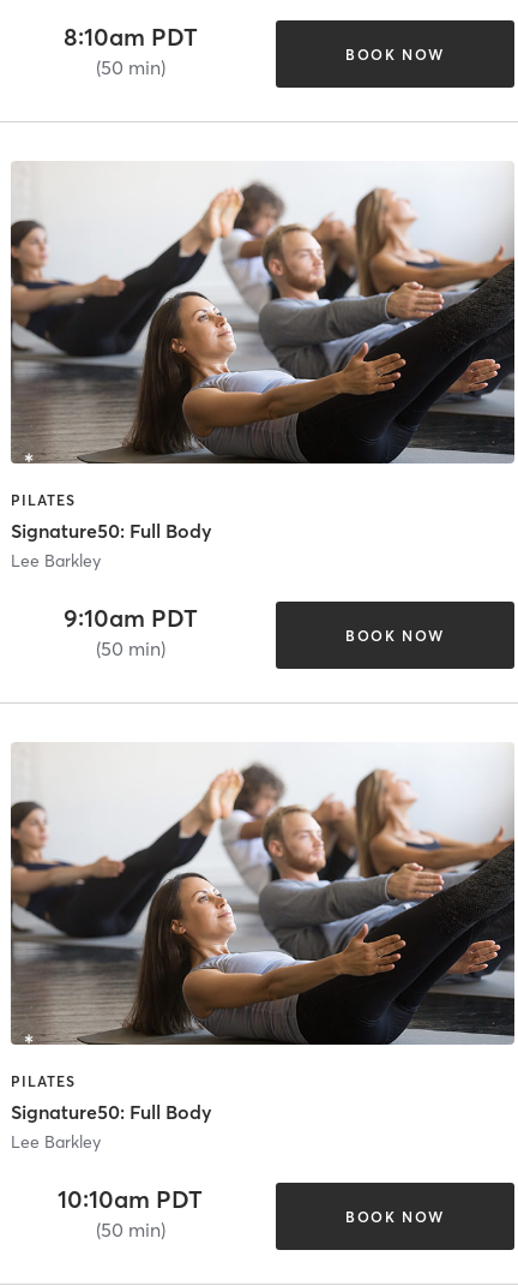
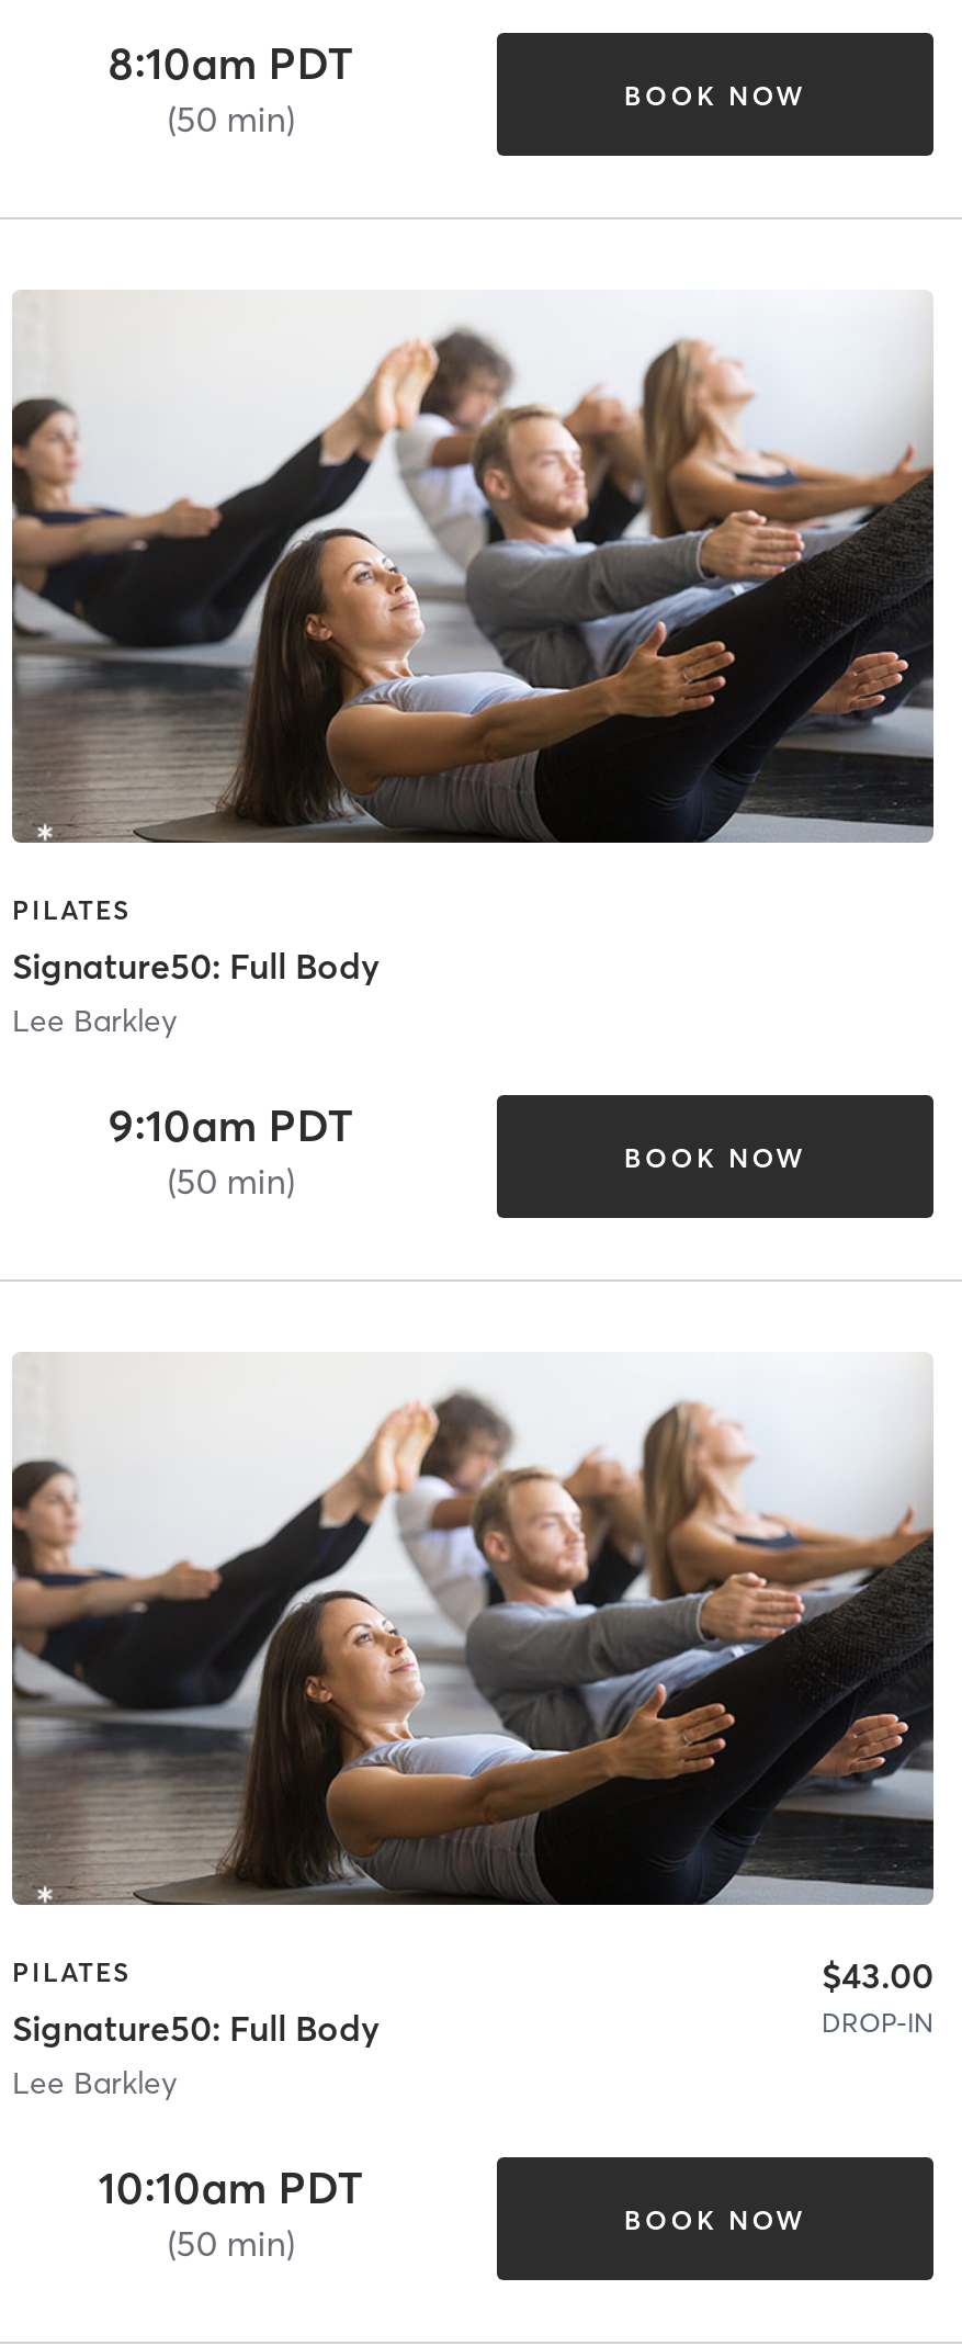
+ $43.00
+ DROP-IN
